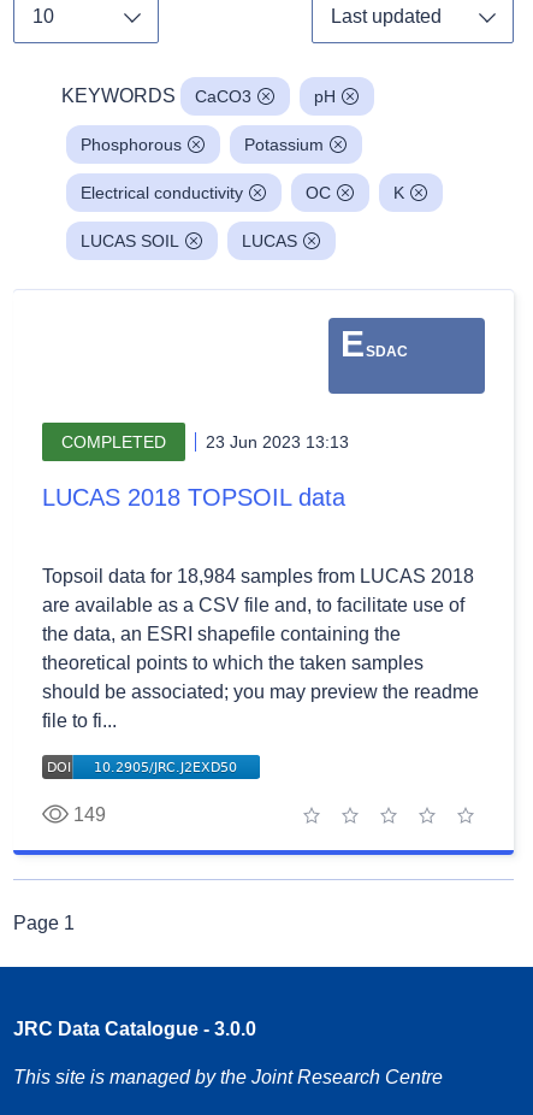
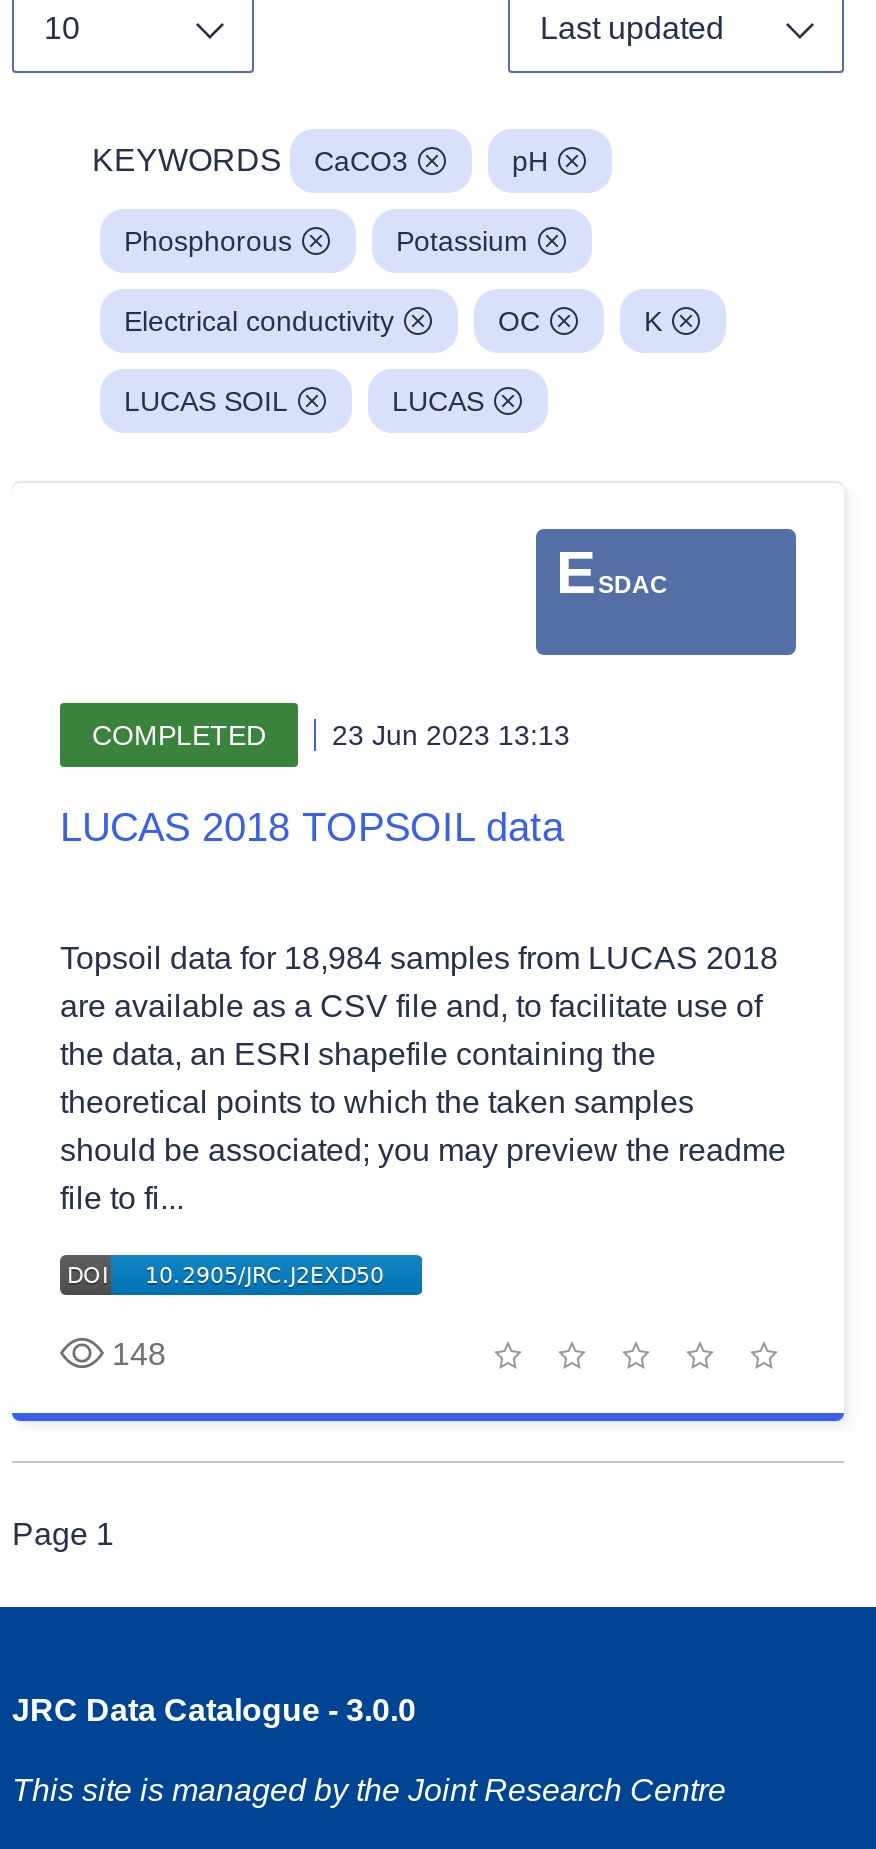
- 149
+ 148
